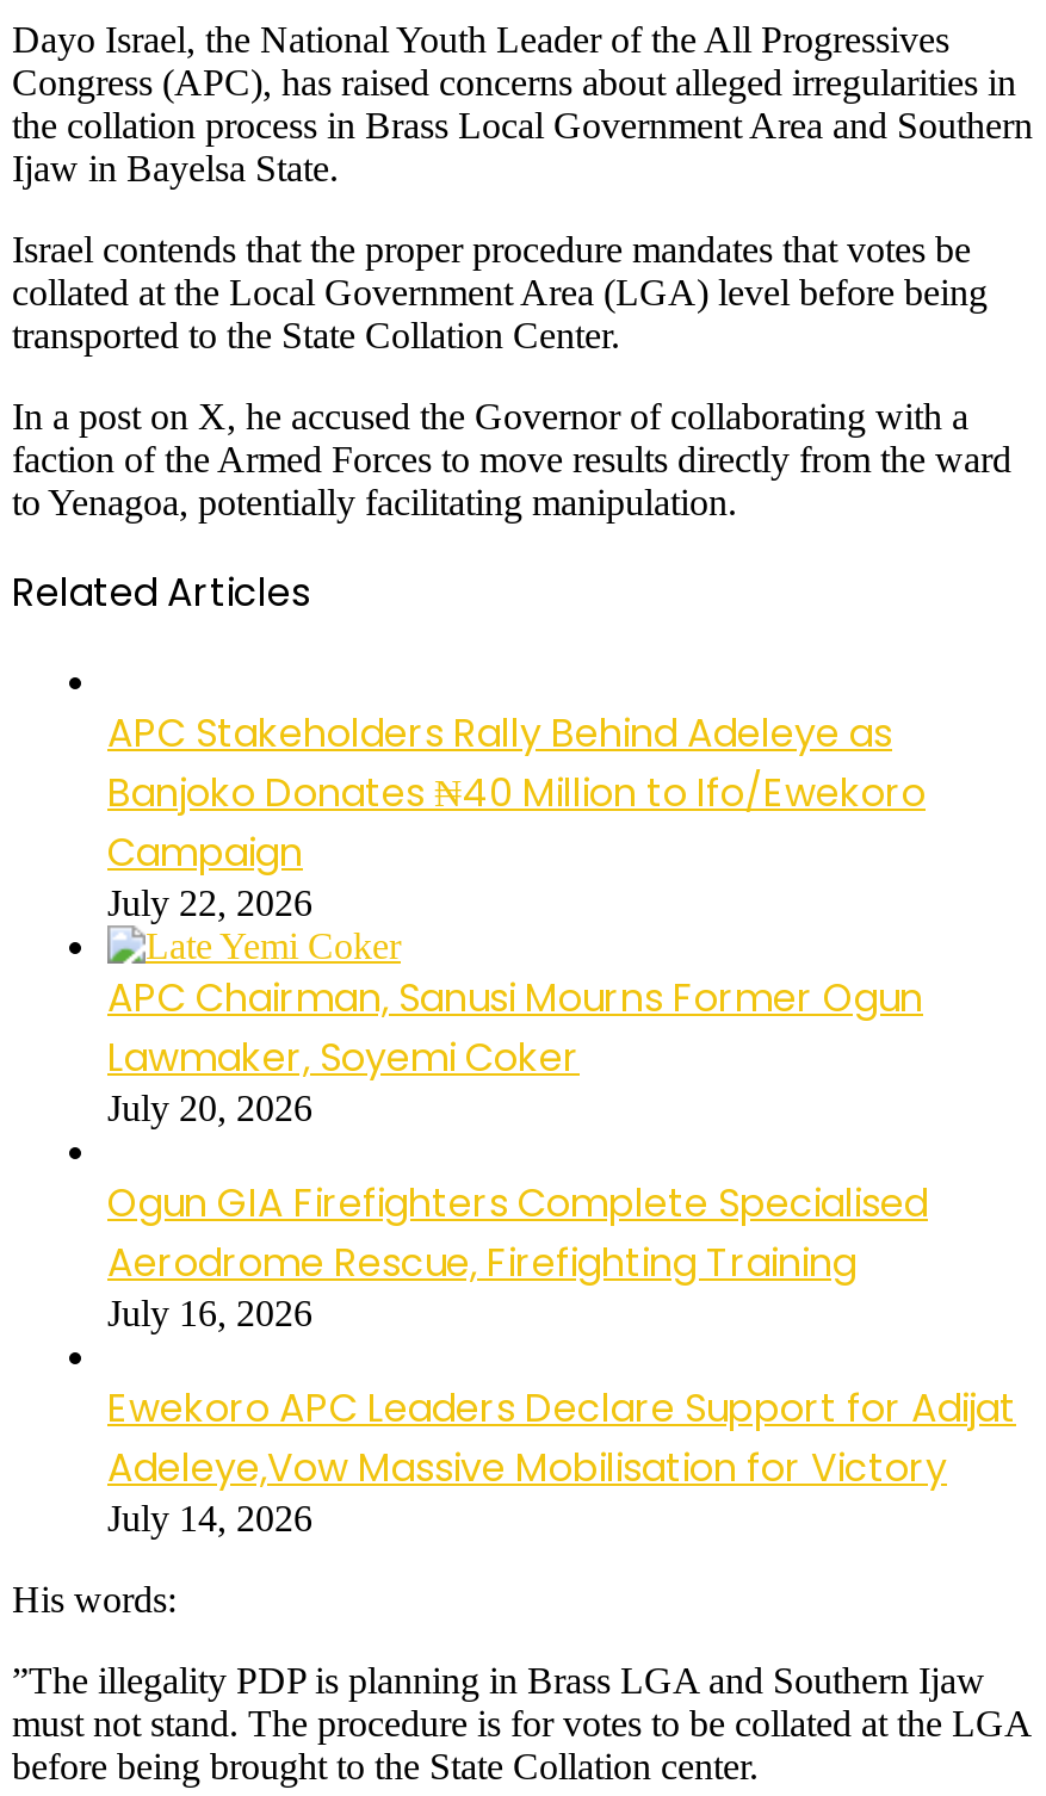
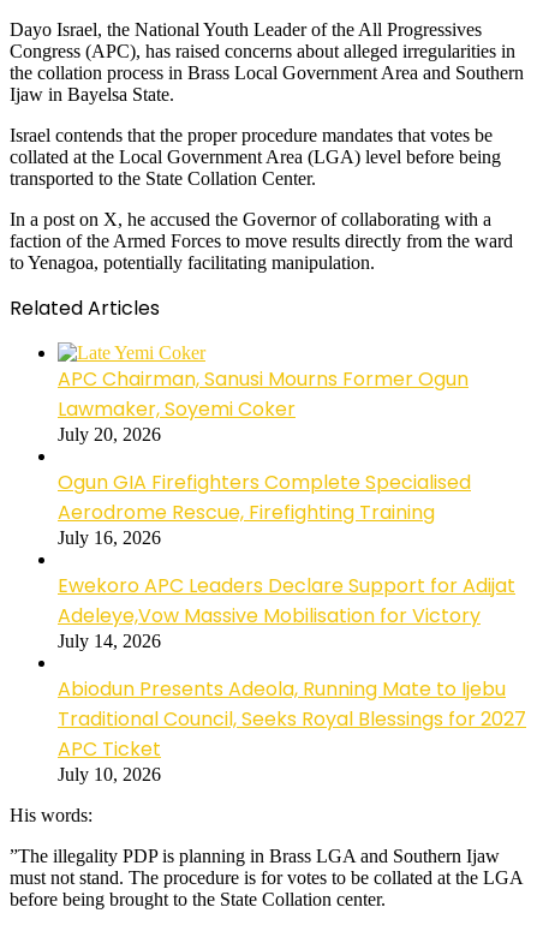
- APC Stakeholders Rally Behind Adeleye as
- Banjoko Donates ₦40 Million to Ifo/Ewekoro
- Campaign
- July 22, 2026

moved up: APC Chairman, Sanusi Mourns Former Ogun | Lawmaker, Soyemi Coker | July 20, 2026 | ... | Adeleye,Vow Massive Mobilisation for Victory | July 14, 2026

+ Abiodun Presents Adeola, Running Mate to Ijebu
+ Traditional Council, Seeks Royal Blessings for 2027
+ APC Ticket
+ July 10, 2026
